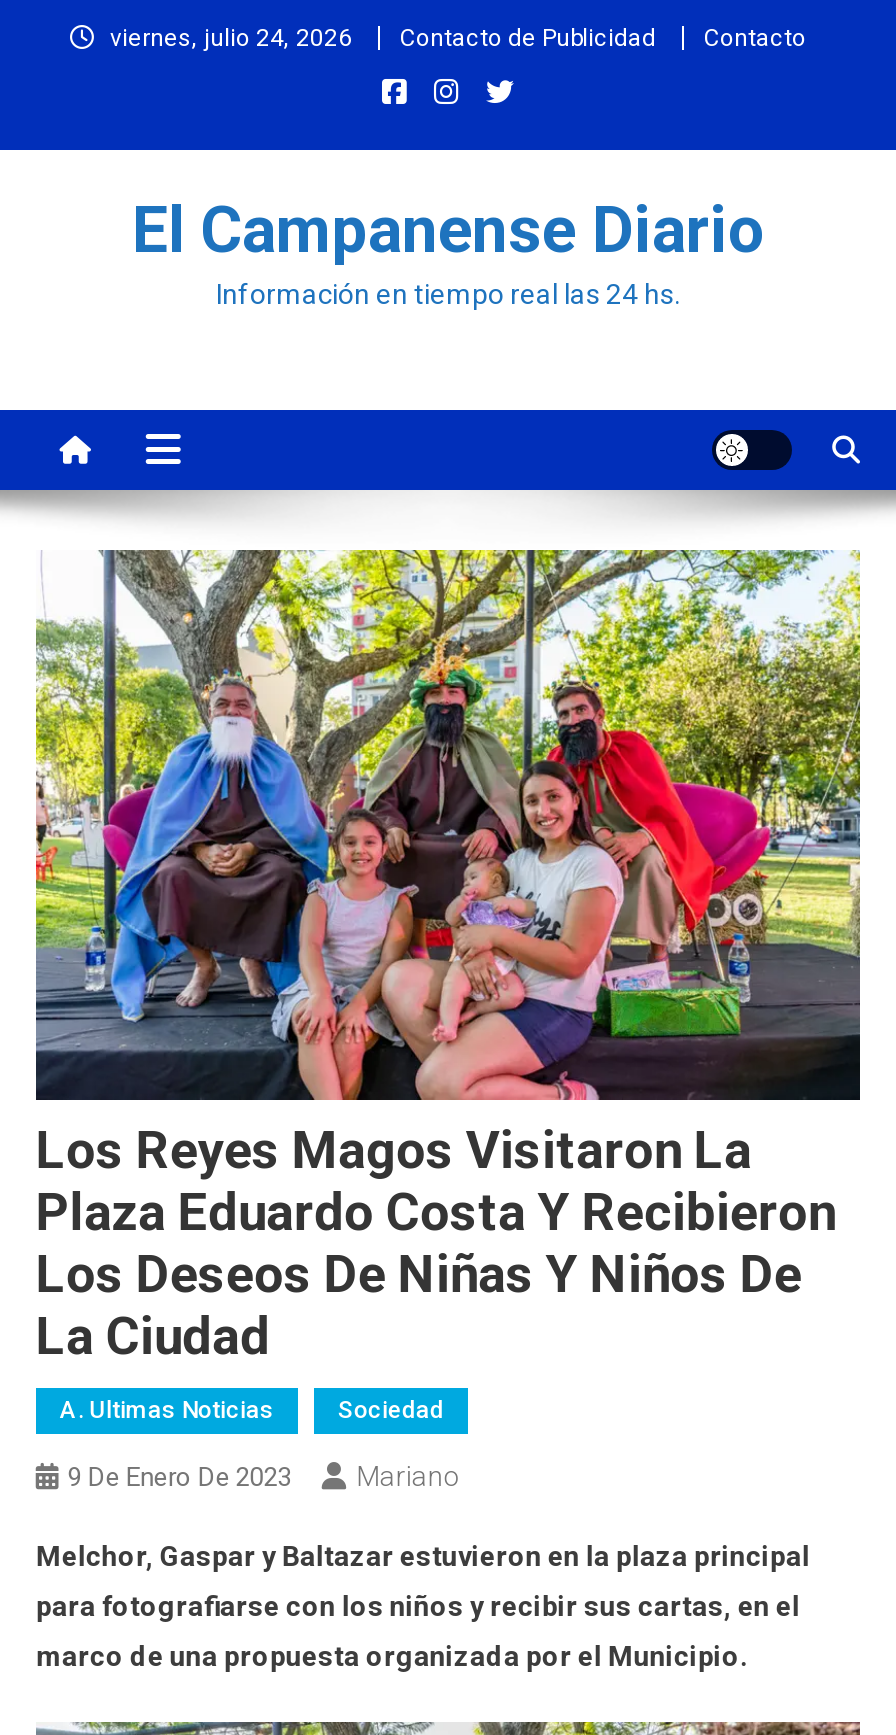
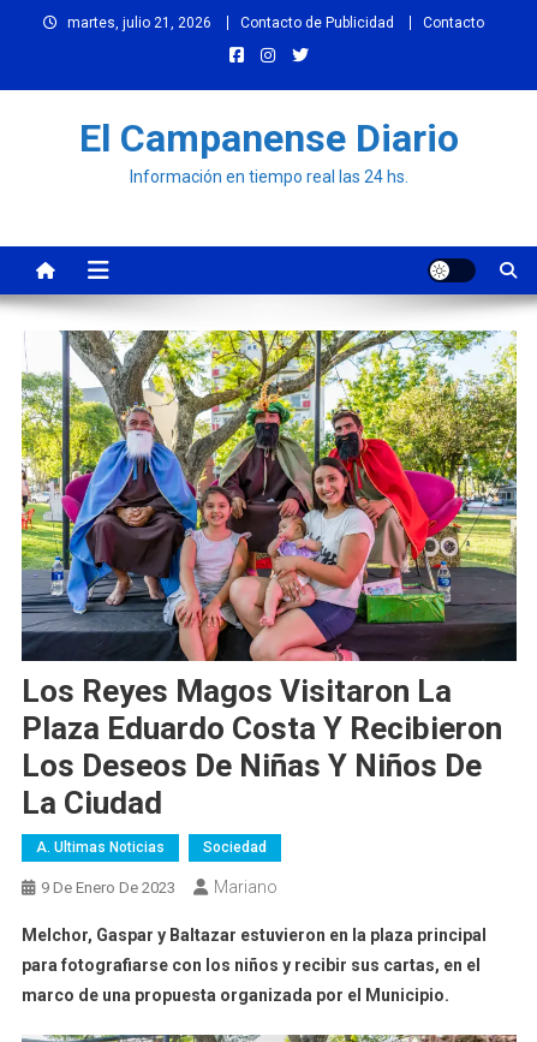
- viernes, julio 24, 2026
+ martes, julio 21, 2026
